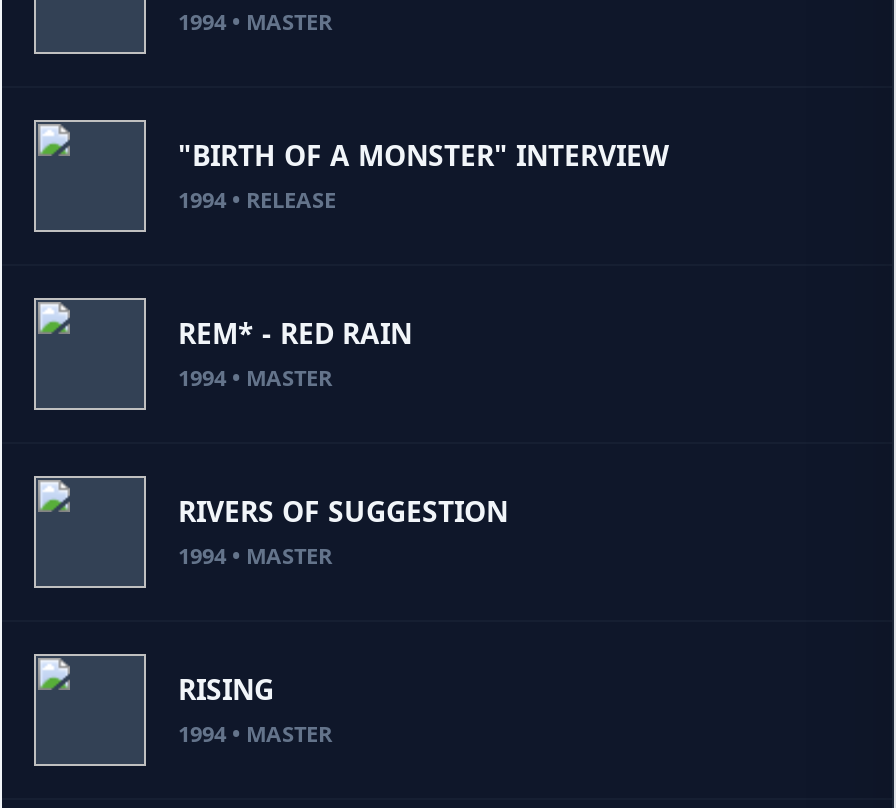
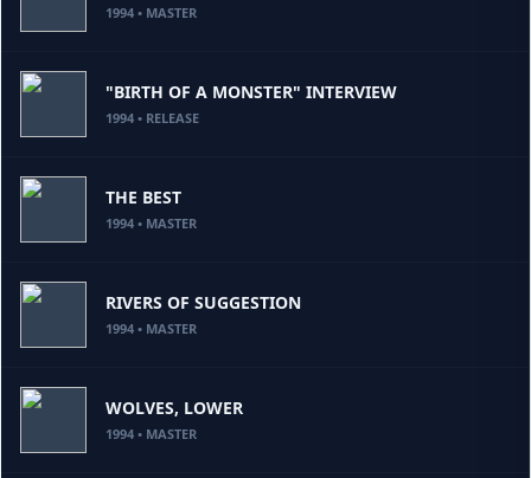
- REM* - RED RAIN
+ THE BEST

- RISING
+ WOLVES, LOWER
